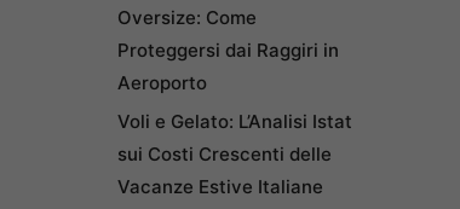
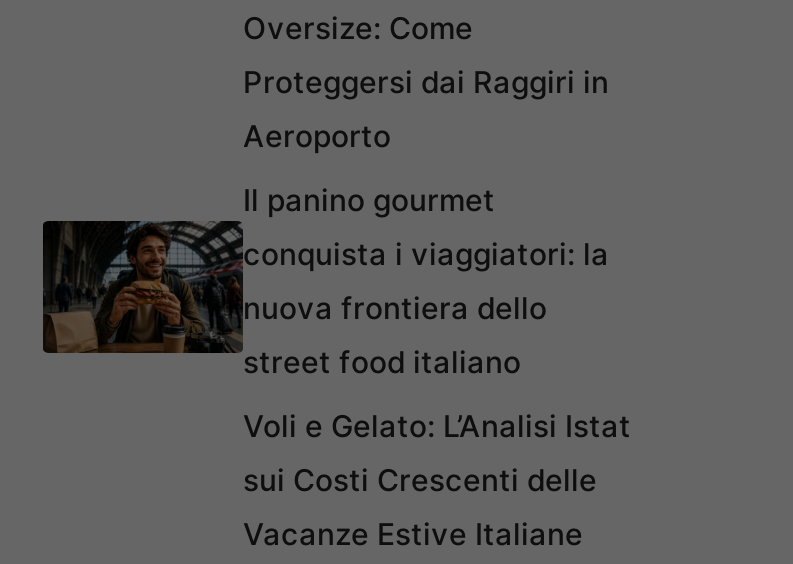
+ [image]
+ Il panino gourmet
+ conquista i viaggiatori: la
+ nuova frontiera dello
+ street food italiano
